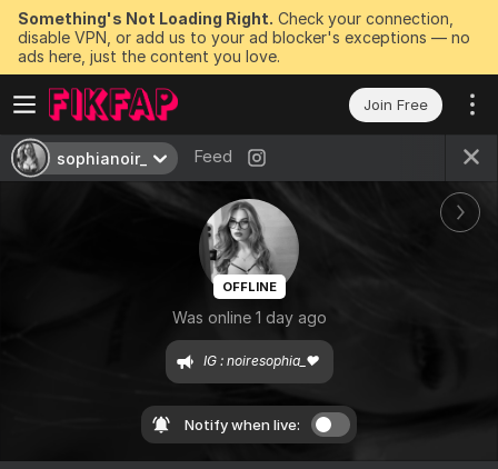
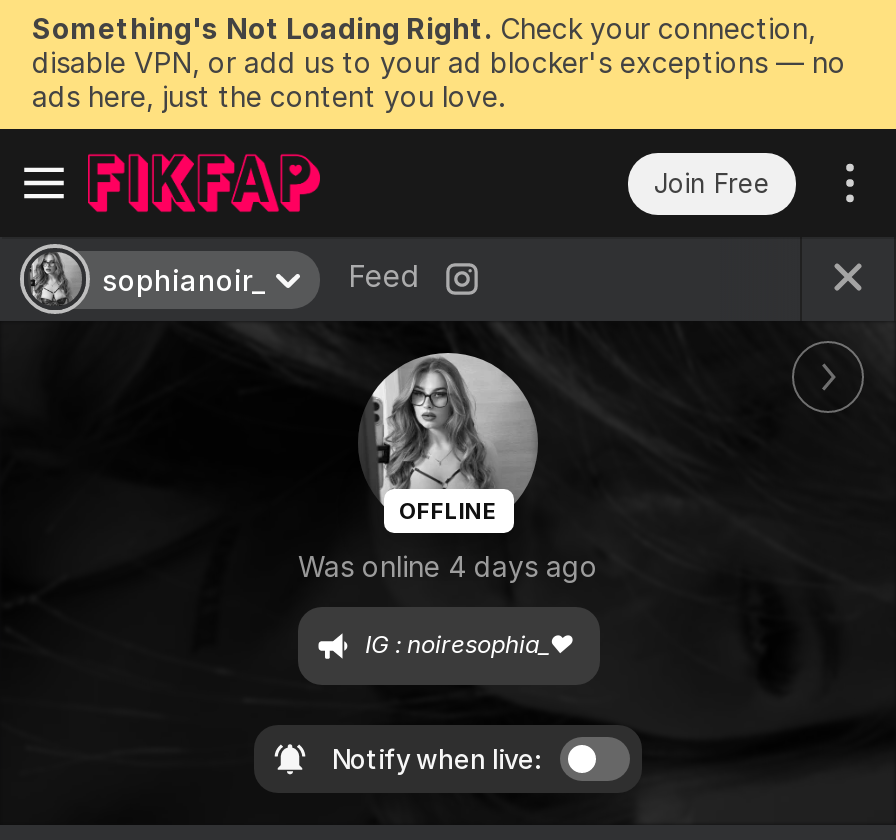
- Was online 1 day ago
+ Was online 4 days ago
